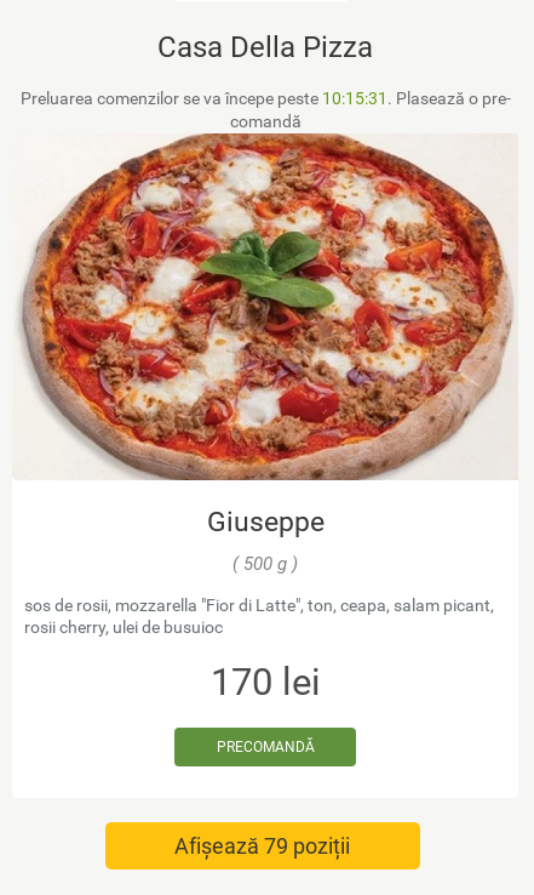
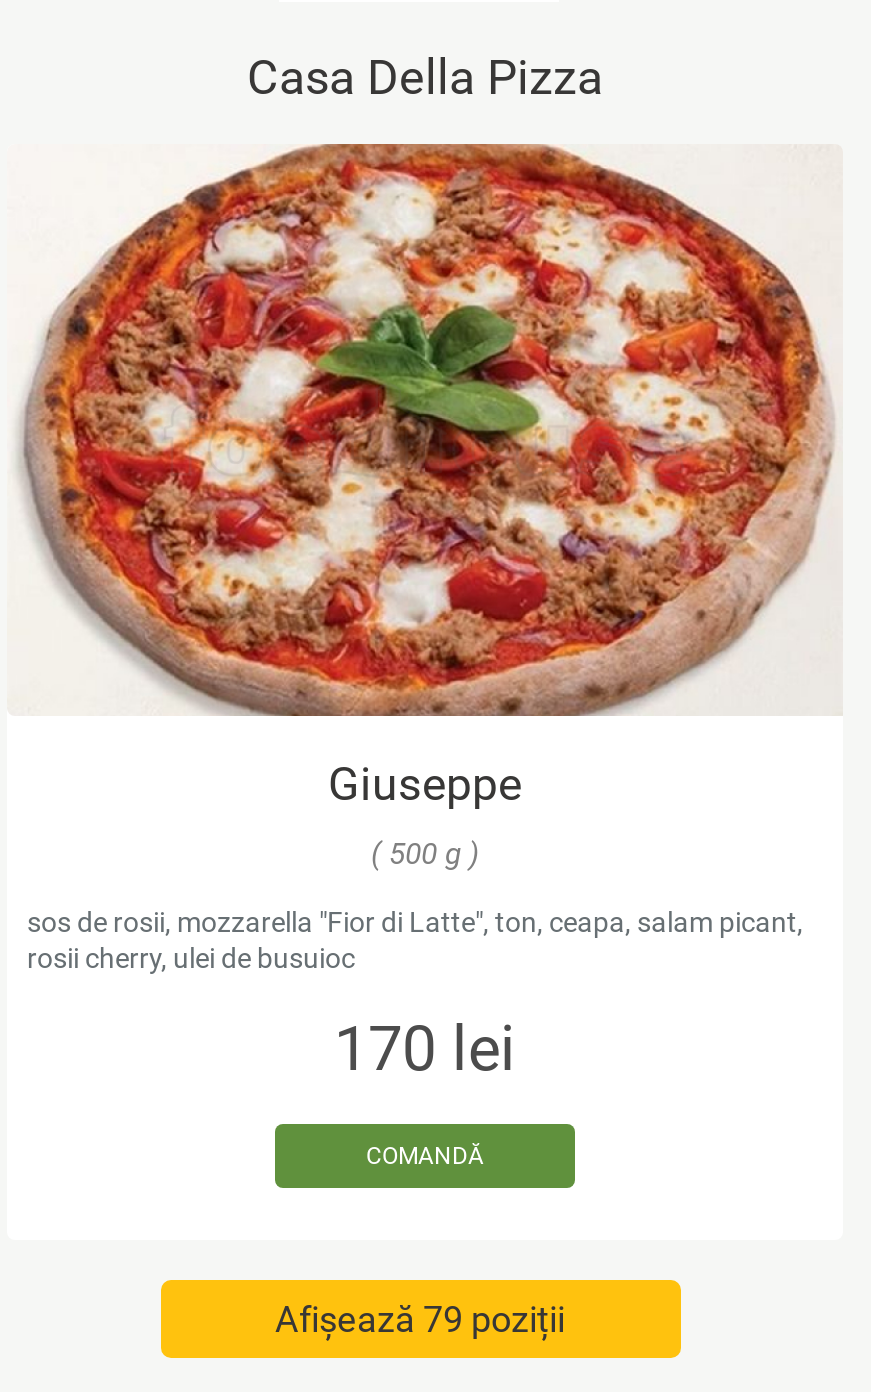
- Preluarea comenzilor se va începe peste 10:15:31. Plasează o pre-
- comandă

- PRECOMANDĂ
+ COMANDĂ
